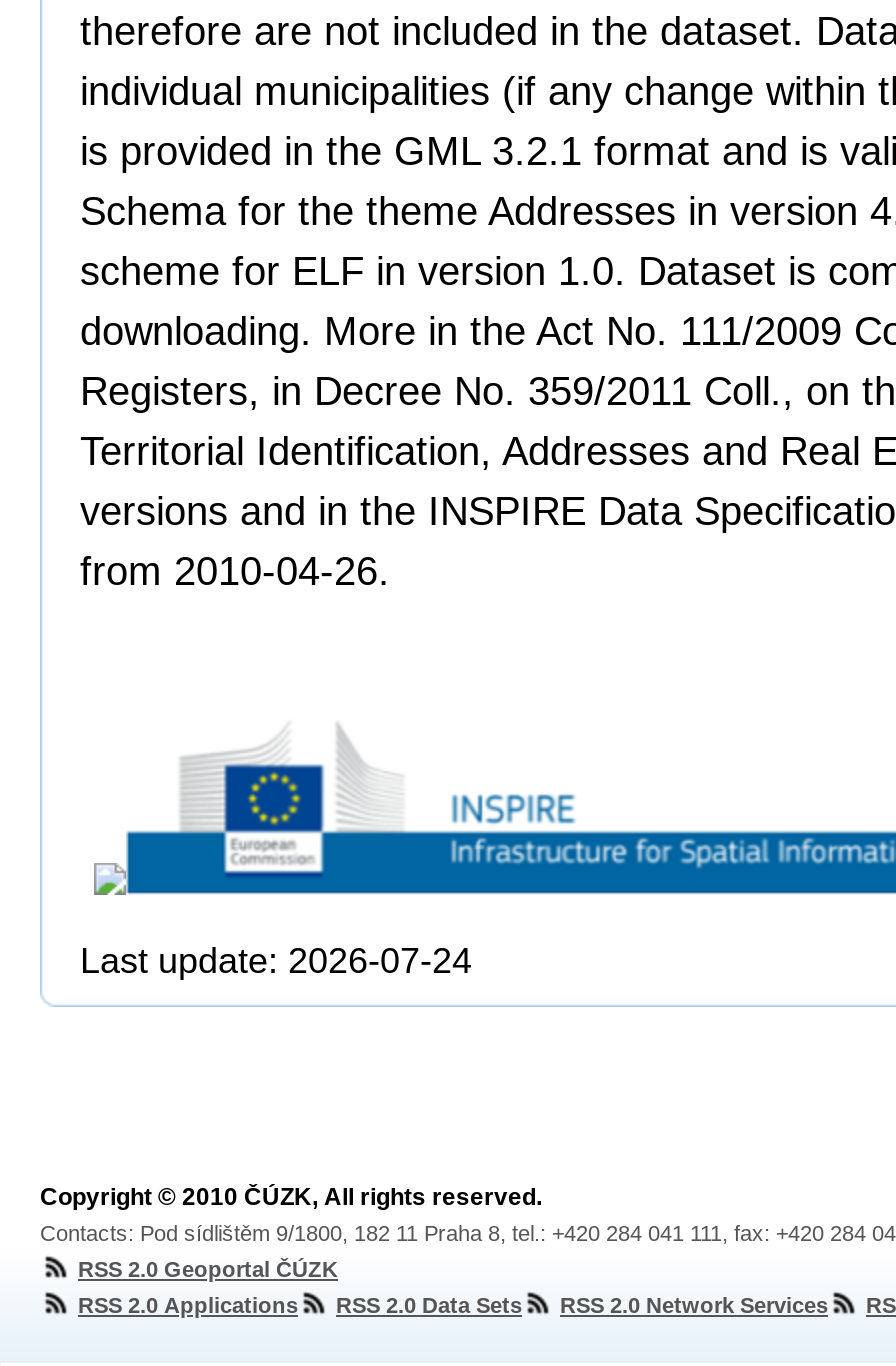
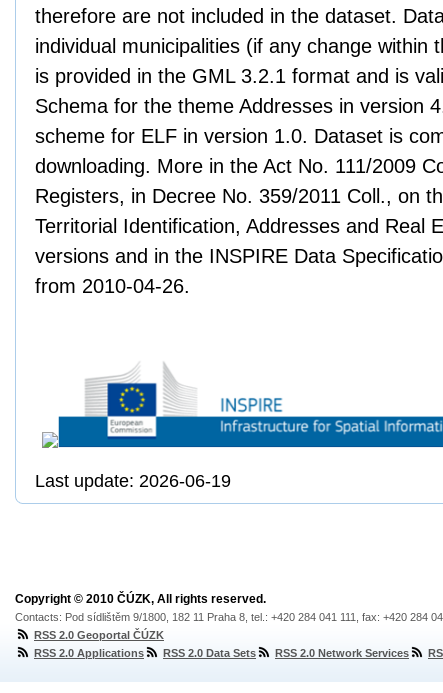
- Last update: 2026-07-24
+ Last update: 2026-06-19
